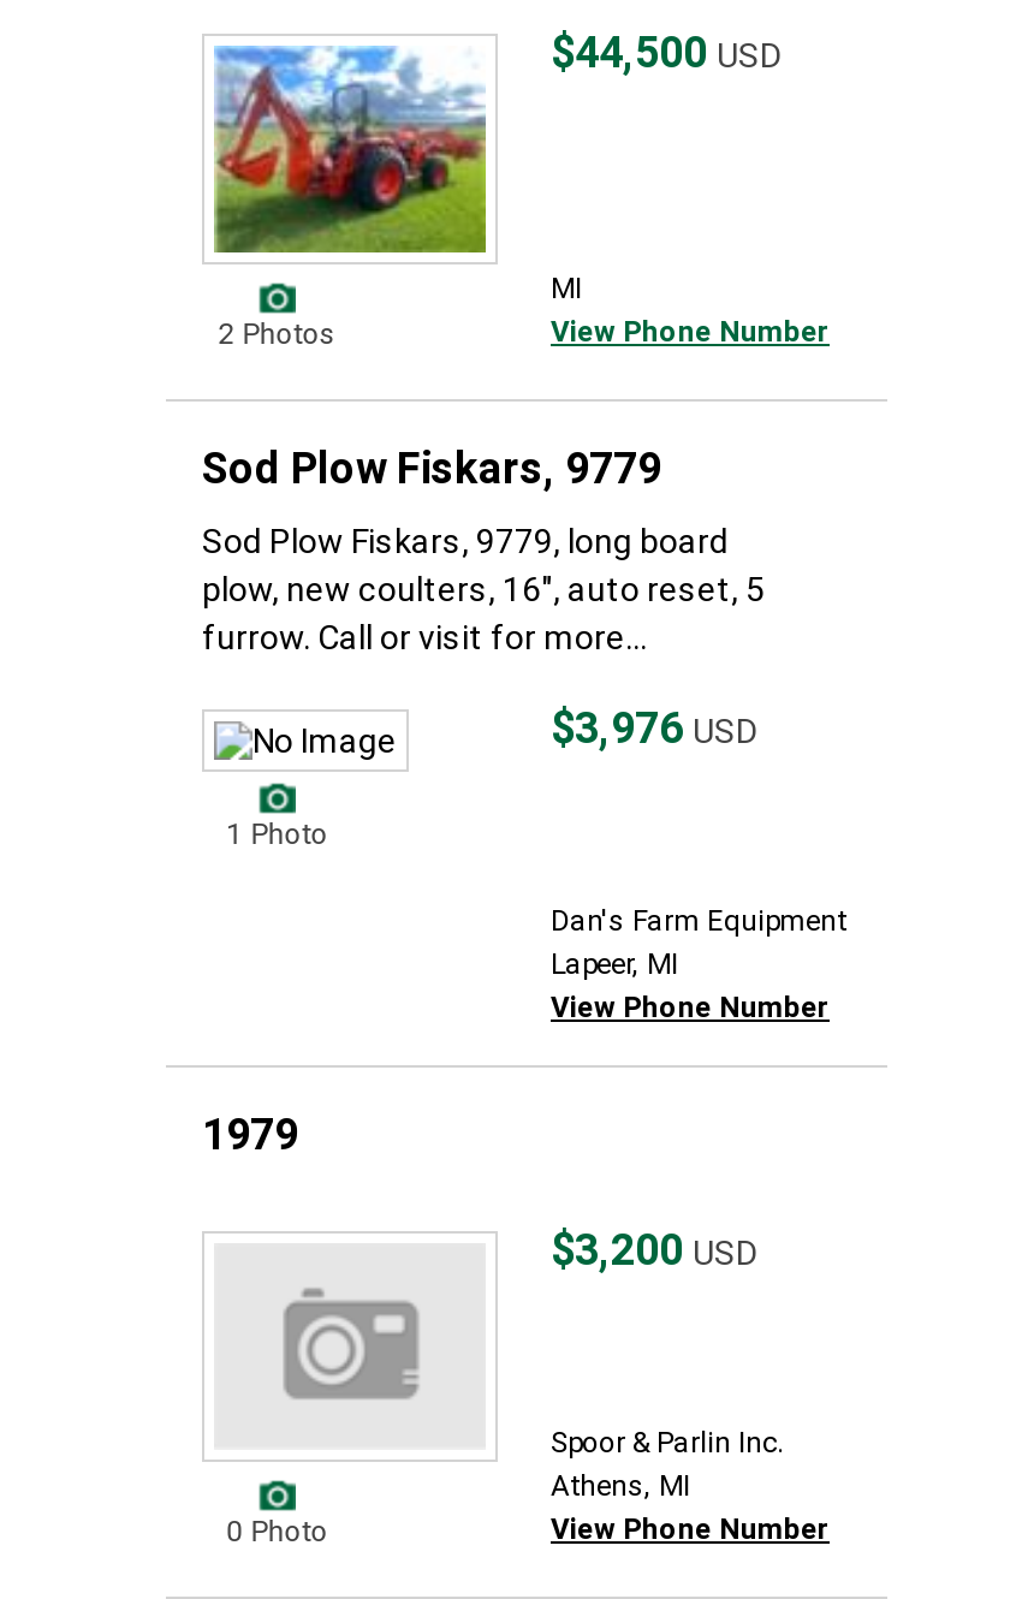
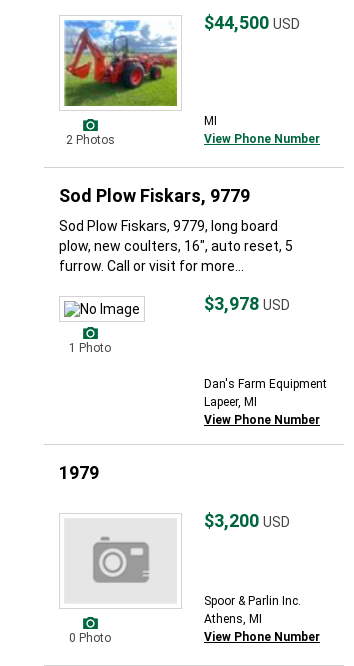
- $3,976 USD
+ $3,978 USD
